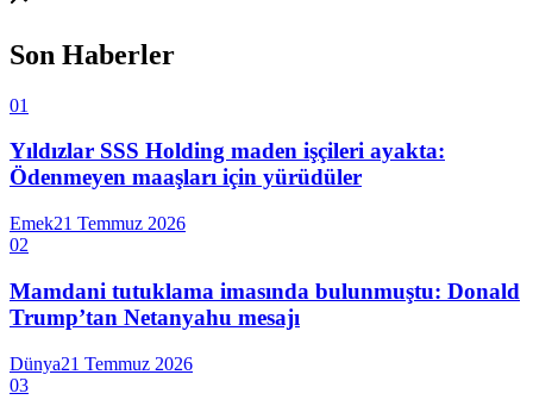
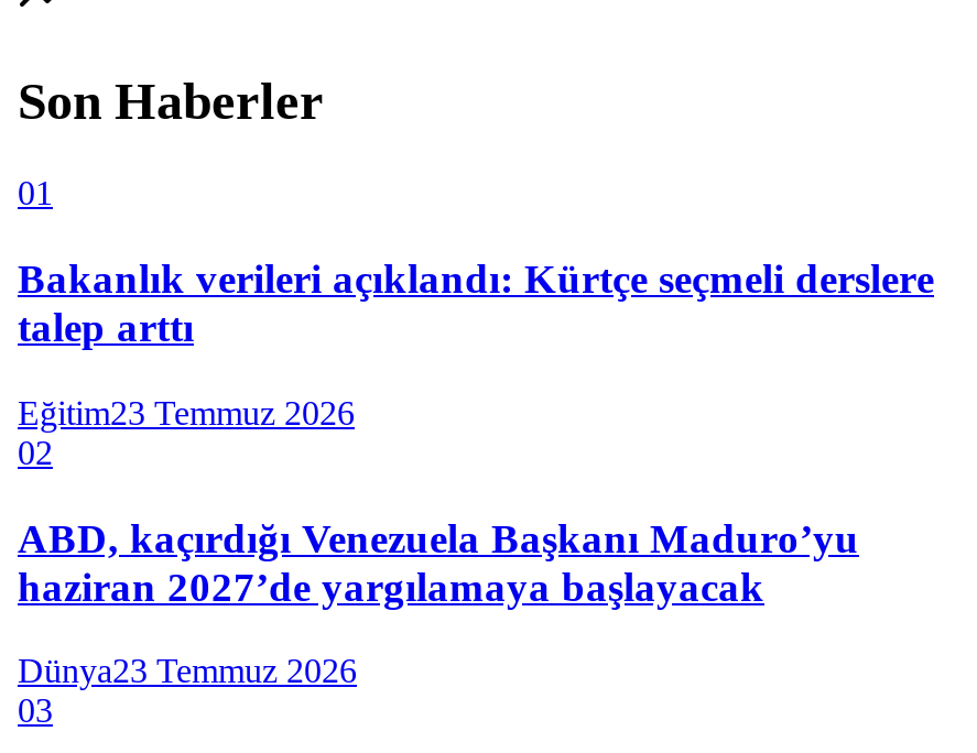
- Yıldızlar SSS Holding maden işçileri ayakta:
- Ödenmeyen maaşları için yürüdüler
+ Bakanlık verileri açıklandı: Kürtçe seçmeli derslere
+ talep arttı

- Emek21 Temmuz 2026
+ Eğitim23 Temmuz 2026

- Mamdani tutuklama imasında bulunmuştu: Donald
- Trump’tan Netanyahu mesajı
+ ABD, kaçırdığı Venezuela Başkanı Maduro’yu
+ haziran 2027’de yargılamaya başlayacak

- Dünya21 Temmuz 2026
+ Dünya23 Temmuz 2026
